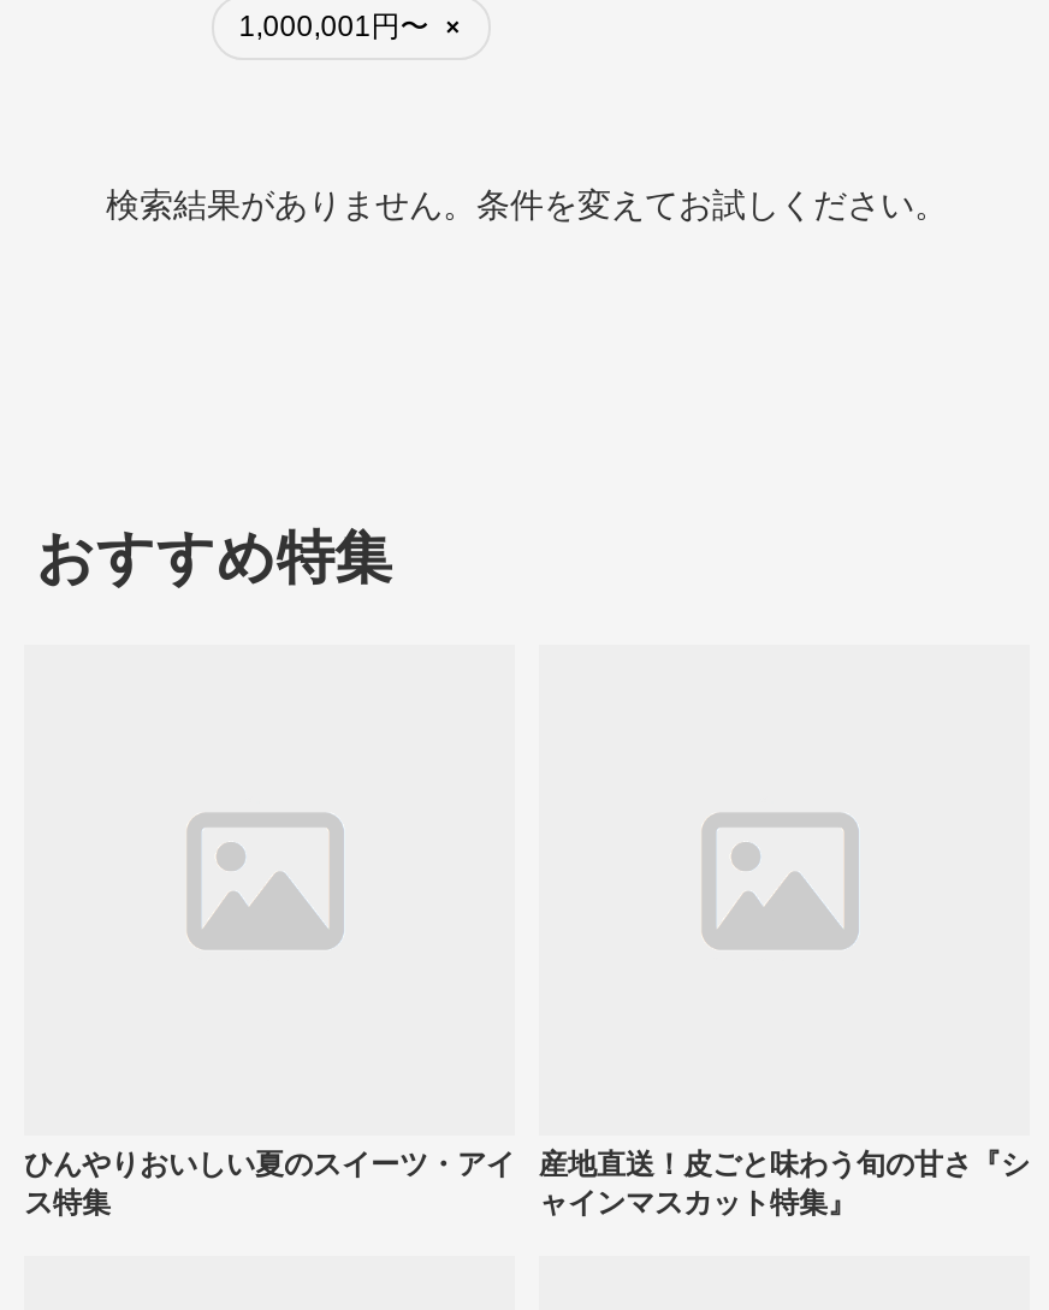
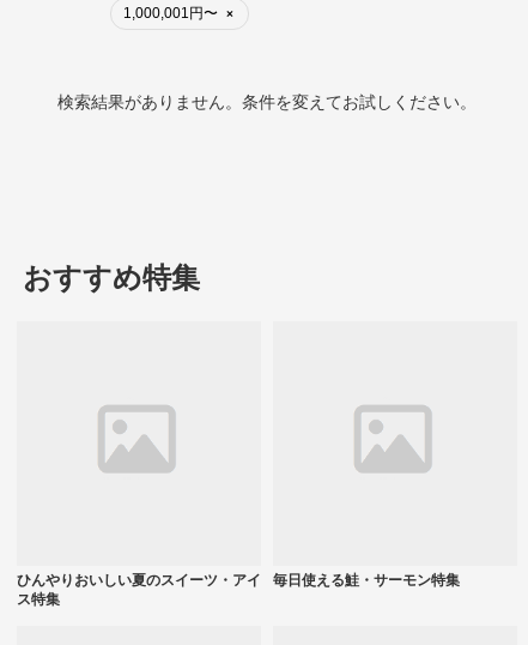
- 産地直送！皮ごと味わう旬の甘さ『シ
- ャインマスカット特集』
+ 毎日使える鮭・サーモン特集
